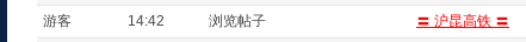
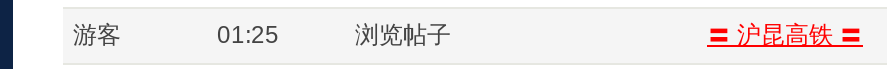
- 14:42
+ 01:25
